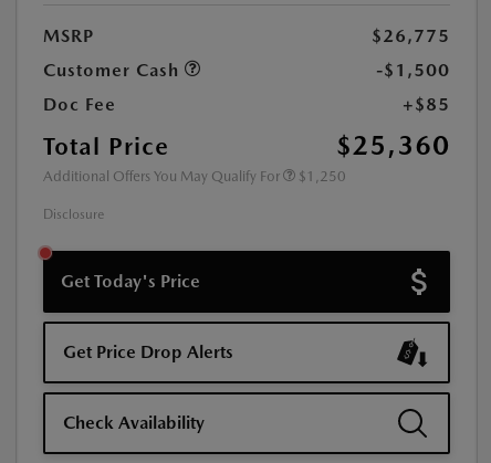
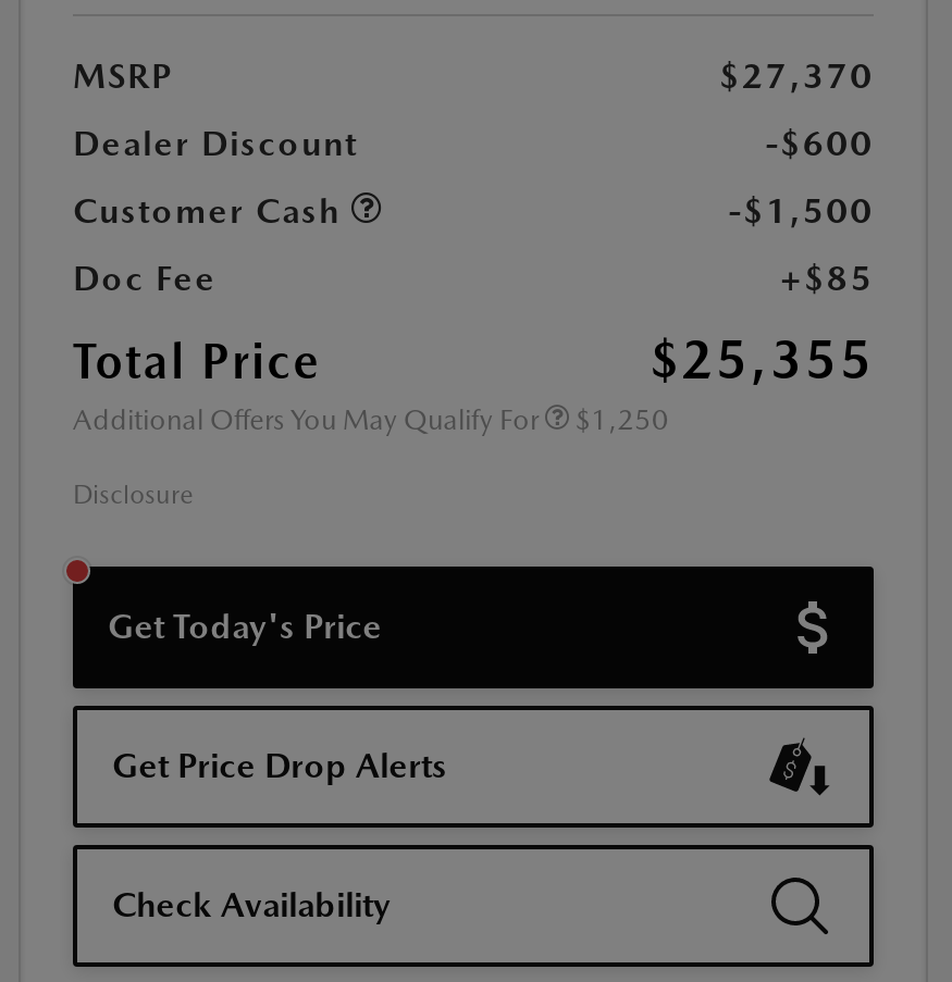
- $26,775
+ $27,370
+ Dealer Discount
+ -$600

- $25,360
+ $25,355
